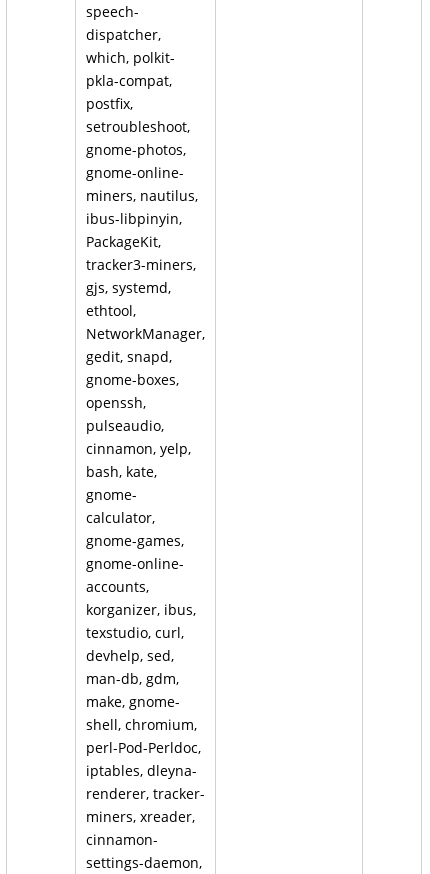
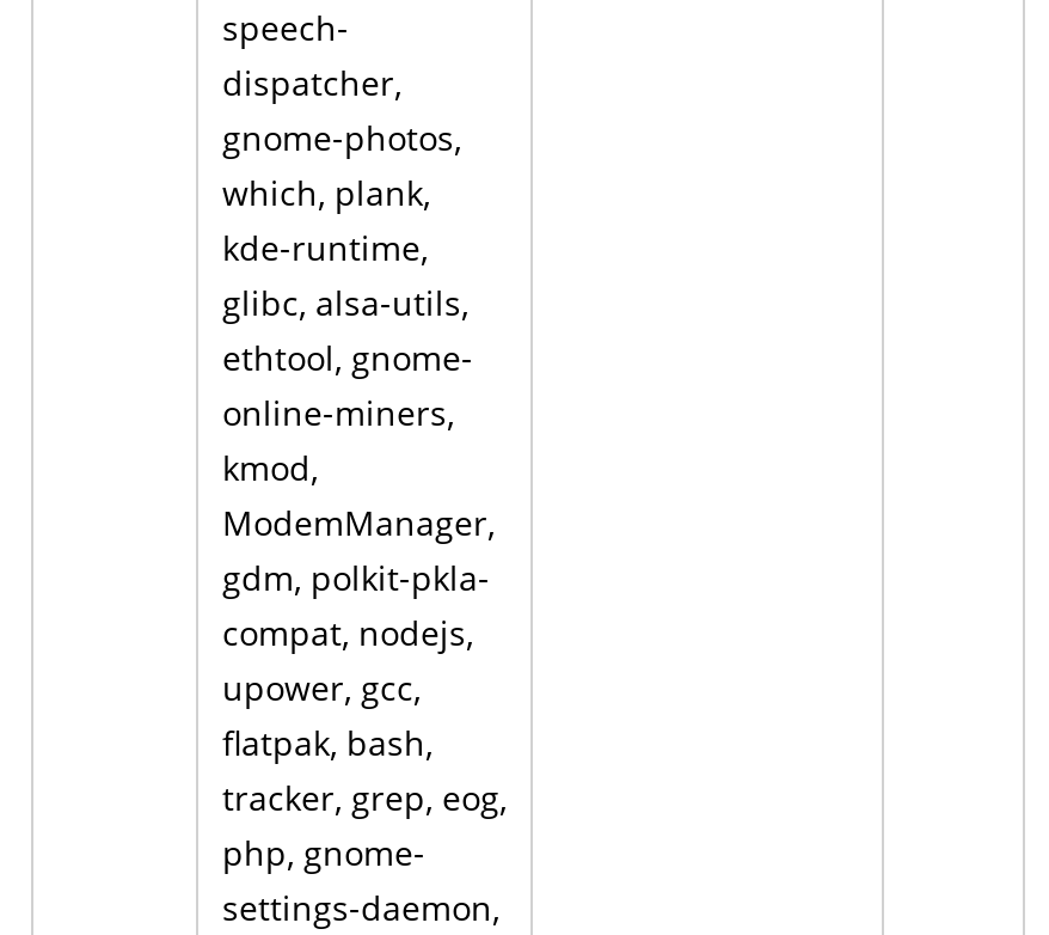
- which, polkit-
- pkla-compat,
- postfix,
- setroubleshoot,

- gnome-online-
- miners, nautilus,
- ibus-libpinyin,
- PackageKit,
- tracker3-miners,
- gjs, systemd,
- ethtool,
- NetworkManager,
- gedit, snapd,
- gnome-boxes,
- openssh,
- pulseaudio,
- cinnamon, yelp,
- bash, kate,
- gnome-
- calculator,
- gnome-games,
- gnome-online-
- accounts,
- korganizer, ibus,
- texstudio, curl,
- devhelp, sed,
- man-db, gdm,
- make, gnome-
- shell, chromium,
- perl-Pod-Perldoc,
- iptables, dleyna-
- renderer, tracker-
- miners, xreader,
- cinnamon-
+ which, plank,
+ kde-runtime,
+ glibc, alsa-utils,
+ ethtool, gnome-
+ online-miners,
+ kmod,
+ ModemManager,
+ gdm, polkit-pkla-
+ compat, nodejs,
+ upower, gcc,
+ flatpak, bash,
+ tracker, grep, eog,
+ php, gnome-
